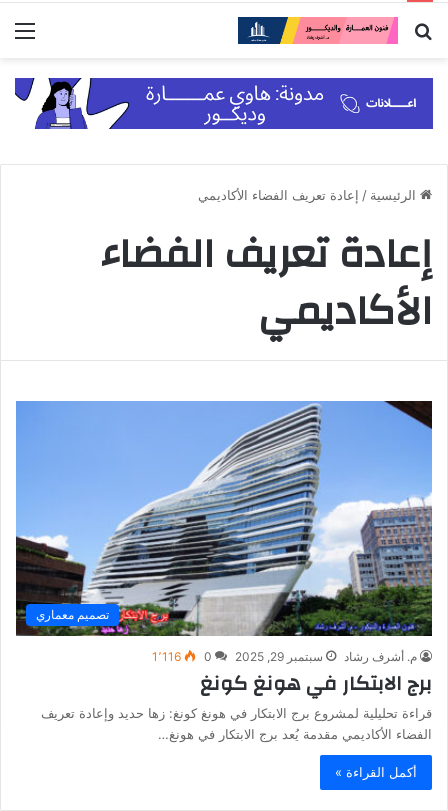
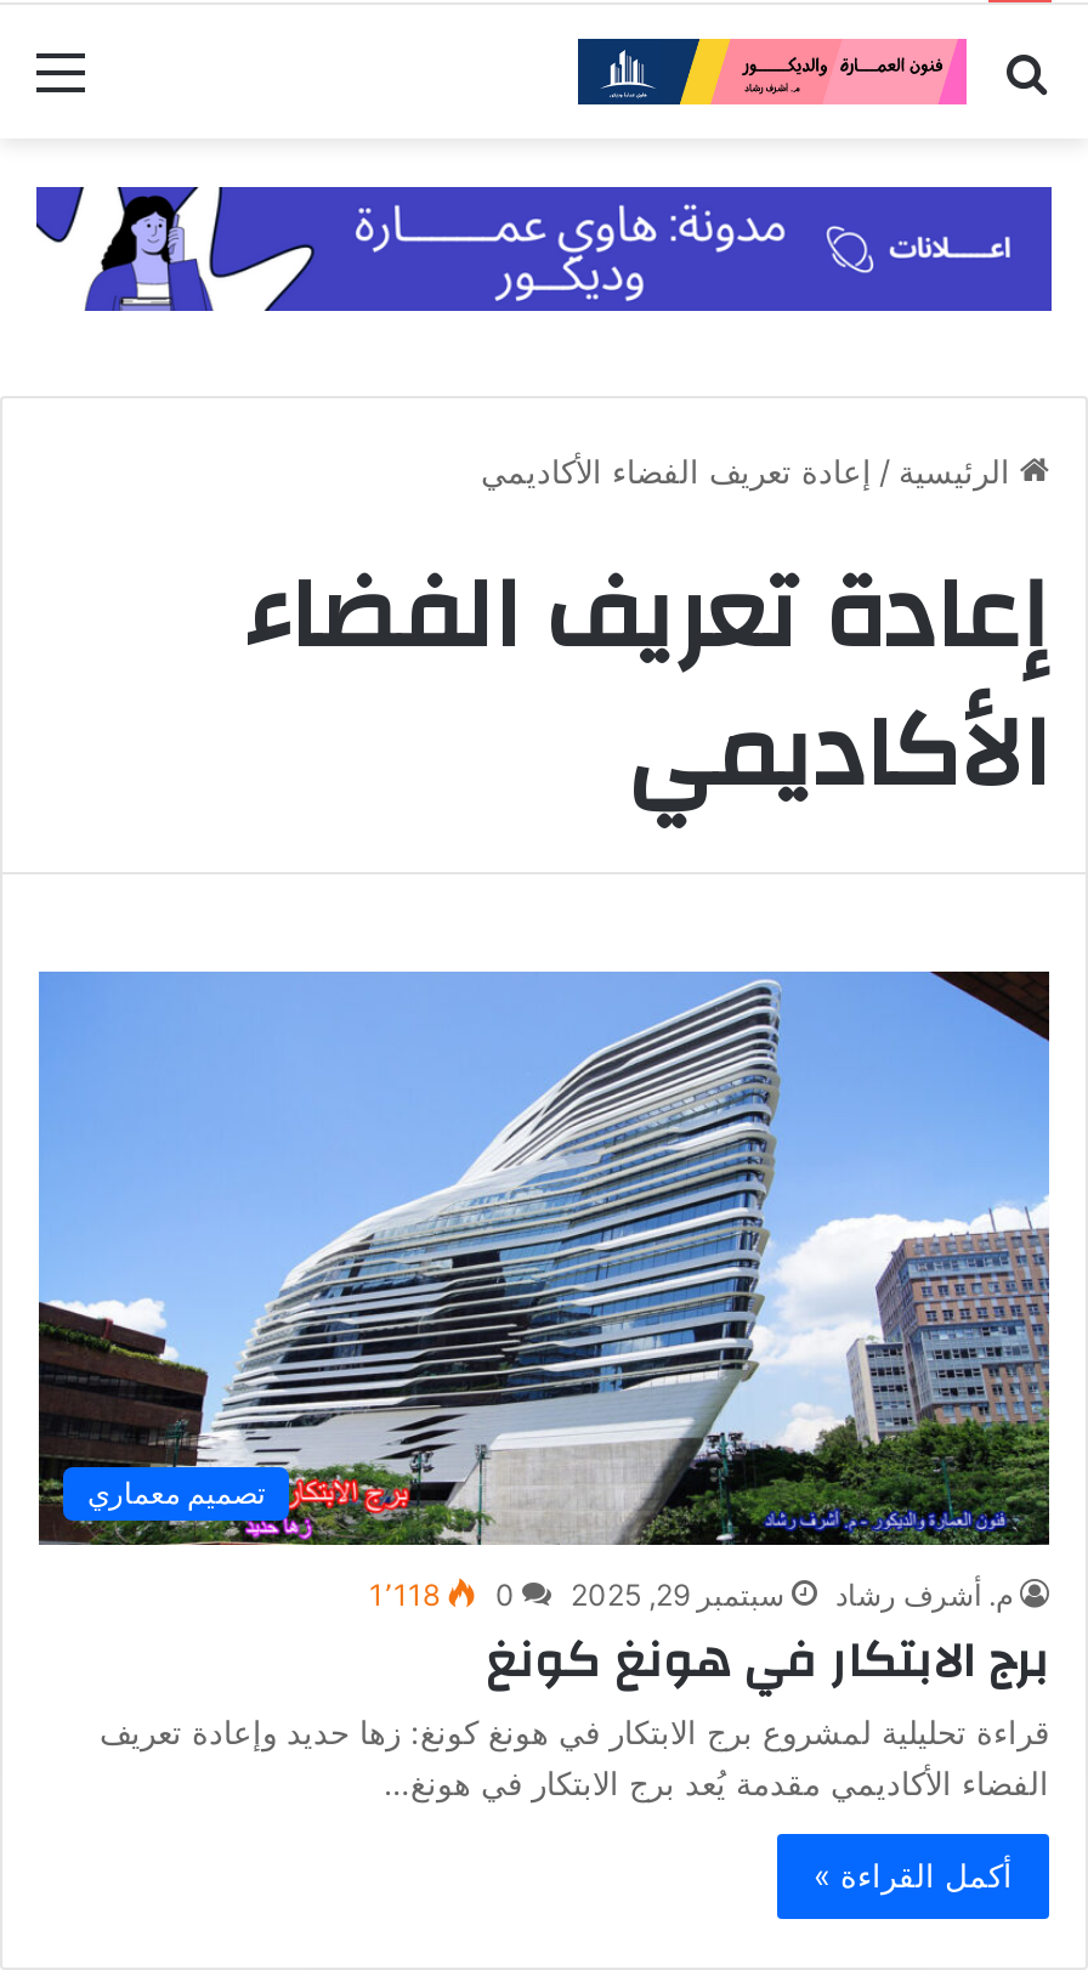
- 1٬116 0
+ 1٬118 0
